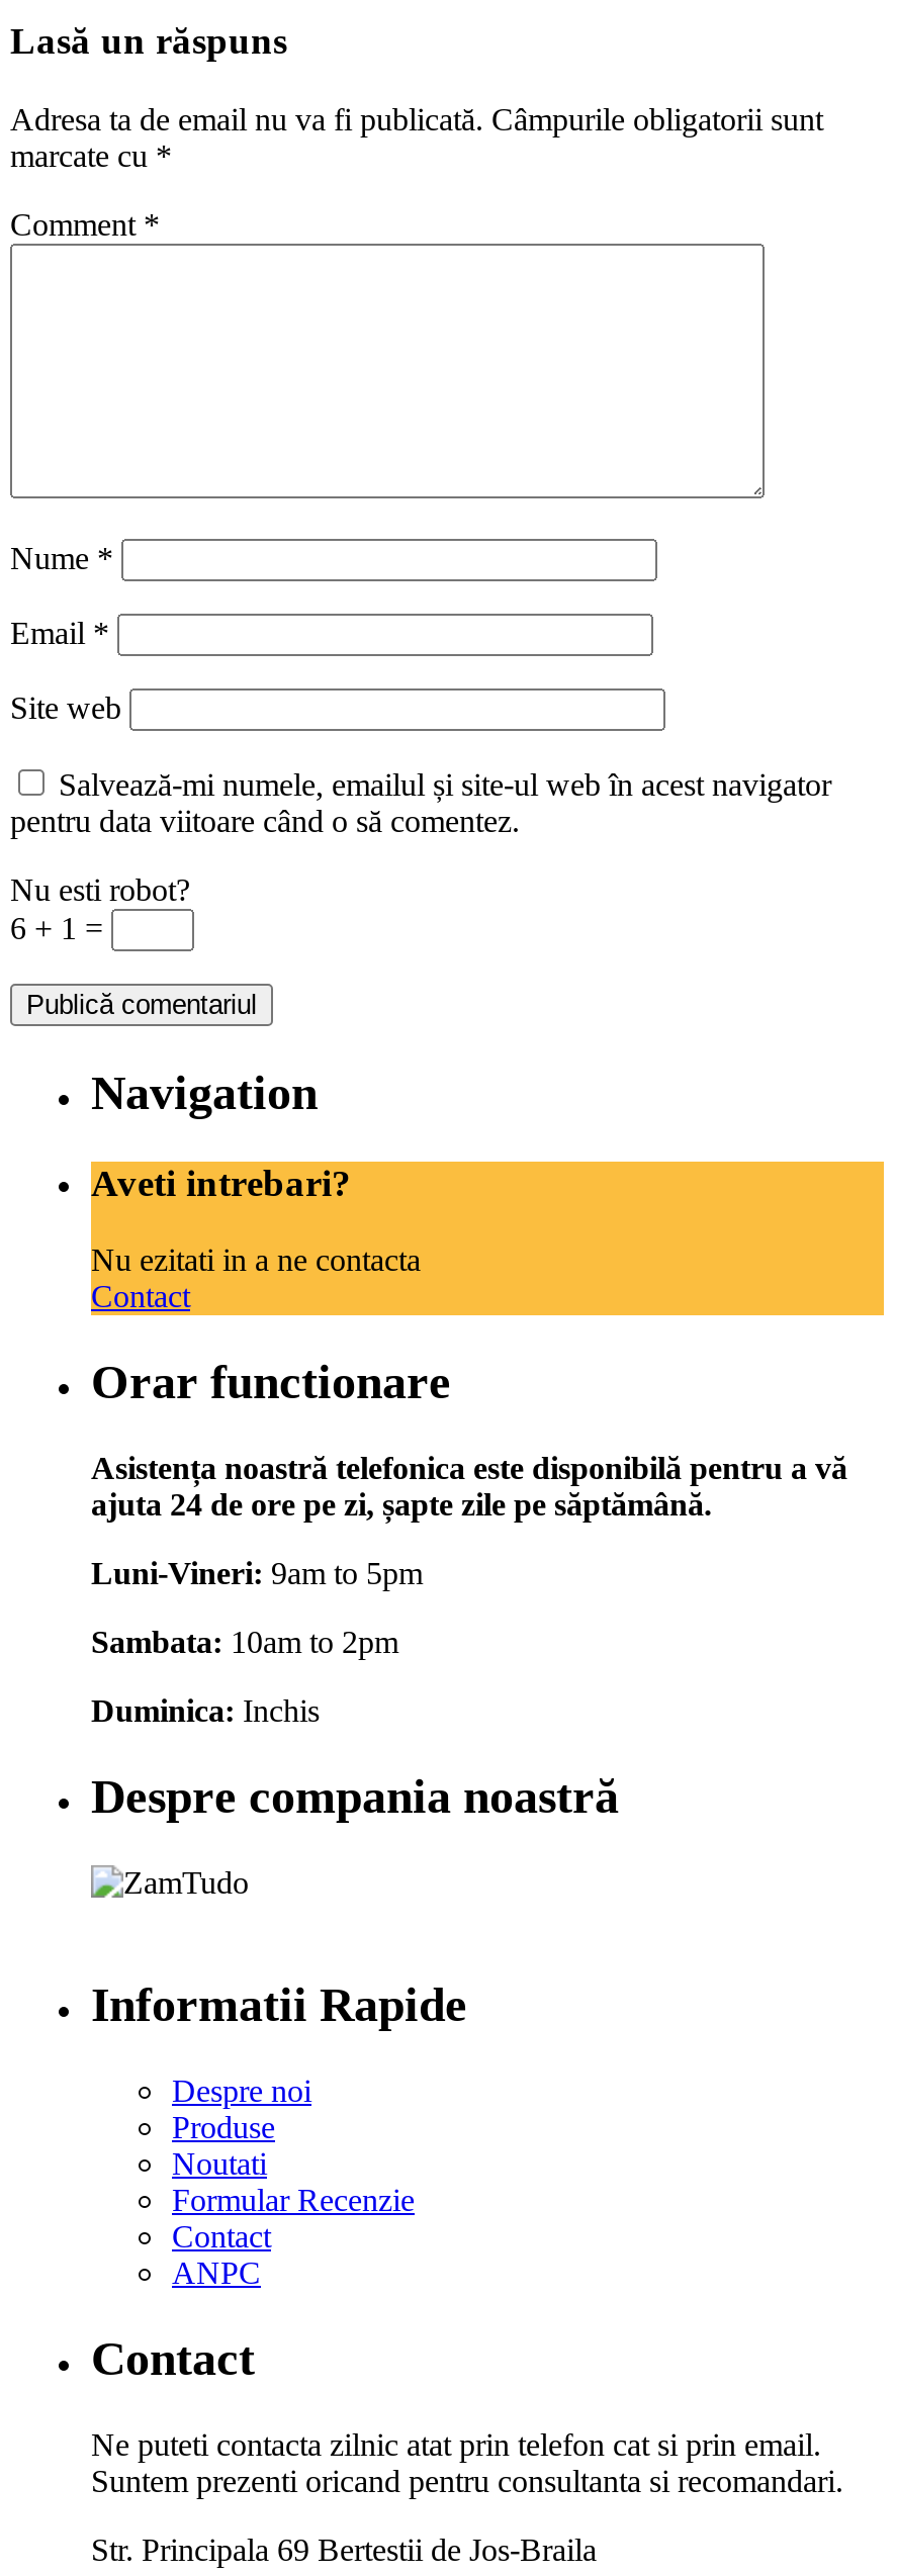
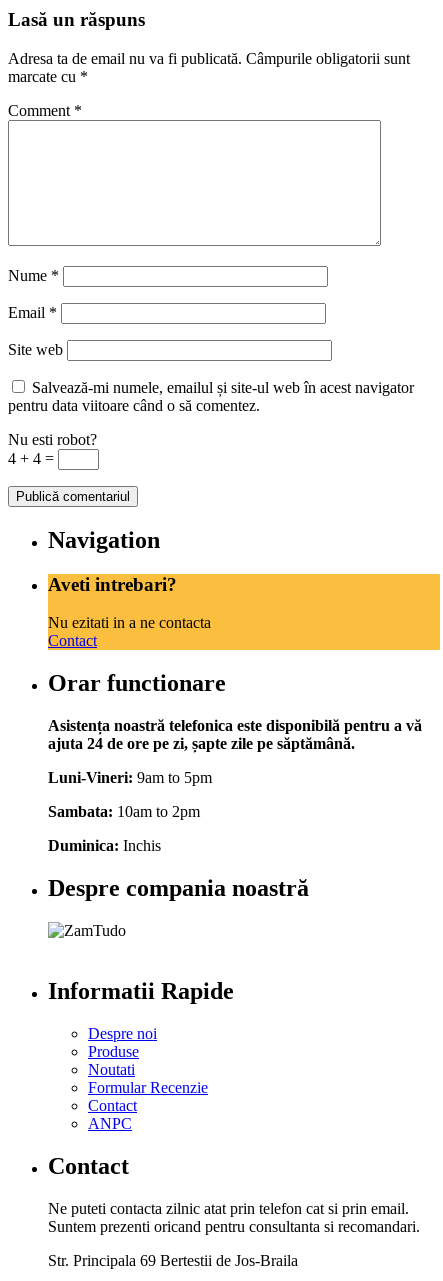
- 6 + 1 =
+ 4 + 4 =
